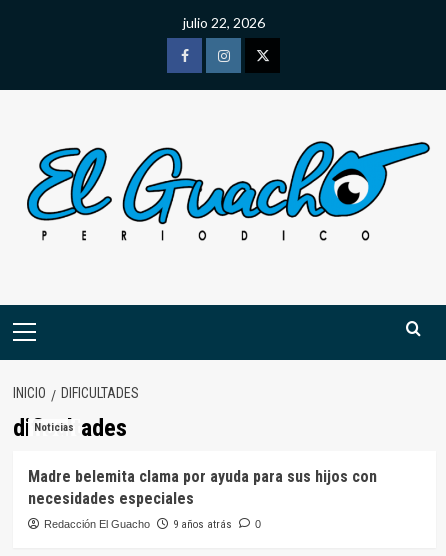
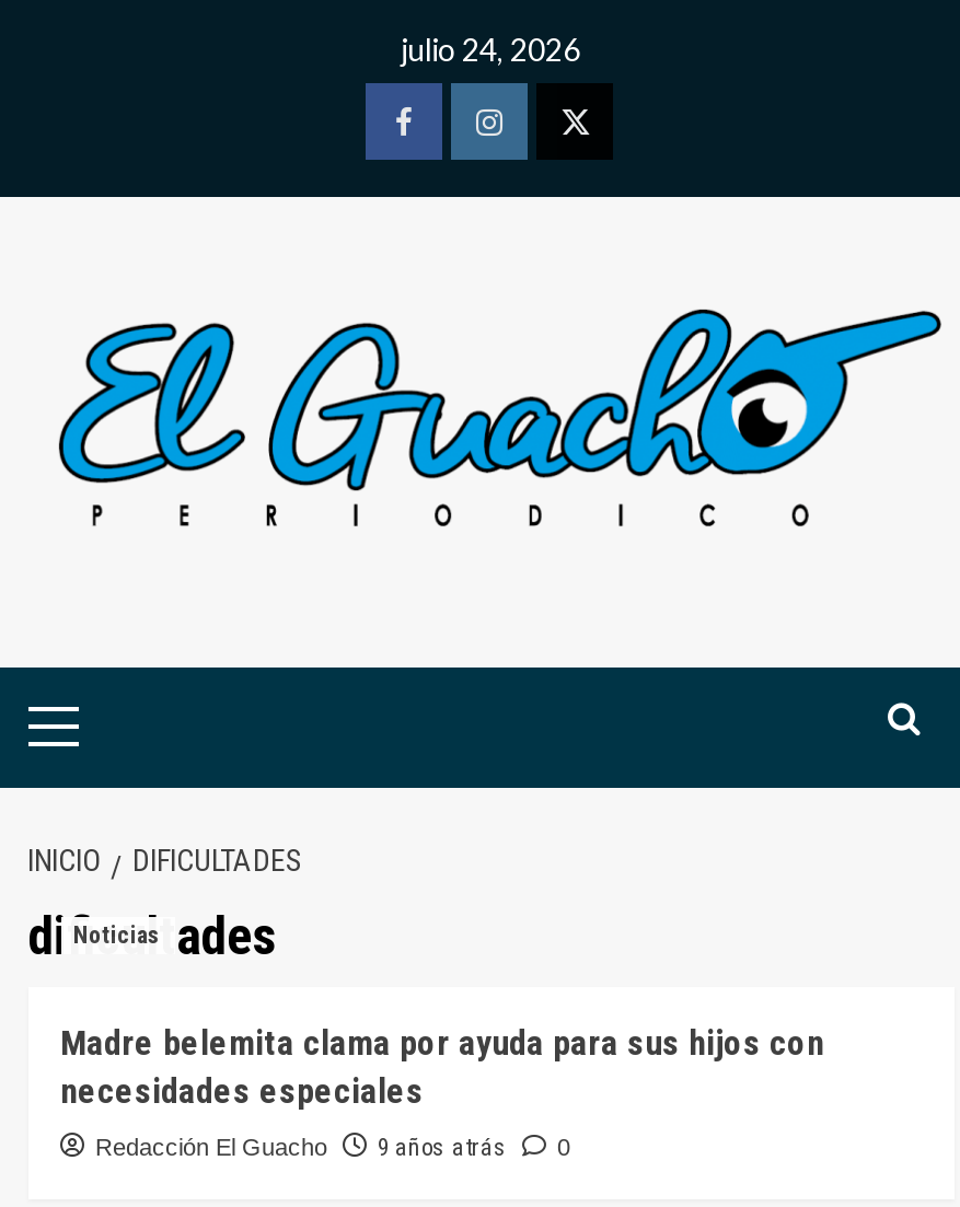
- julio 22, 2026
+ julio 24, 2026
